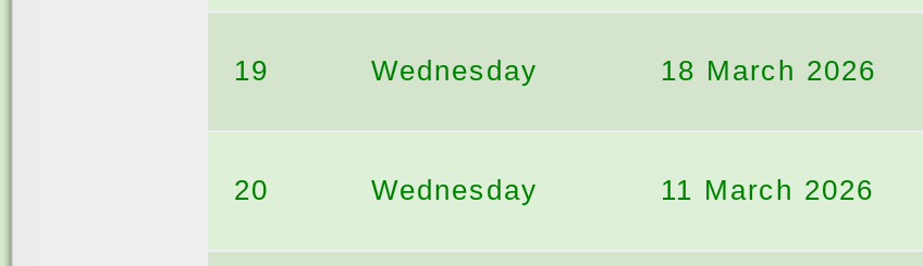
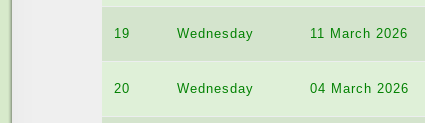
- 18 March 2026
+ 11 March 2026

- 11 March 2026
+ 04 March 2026
